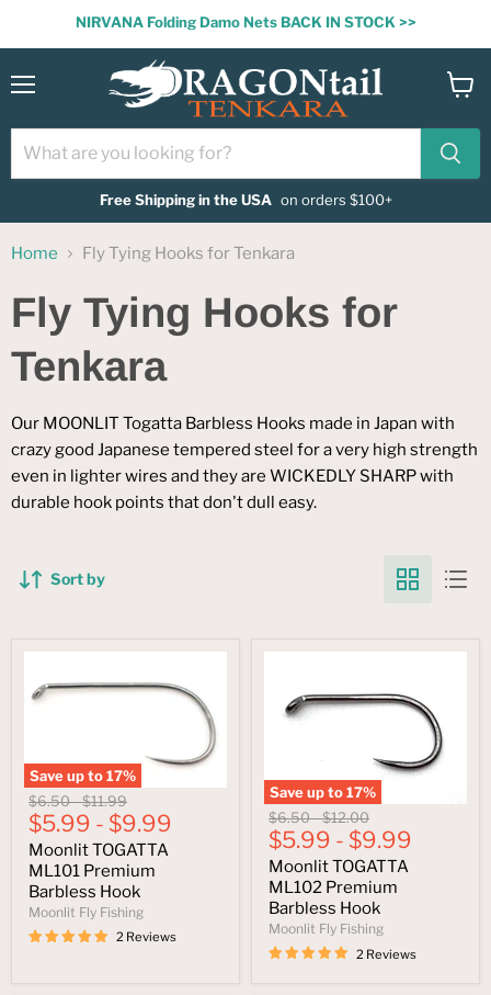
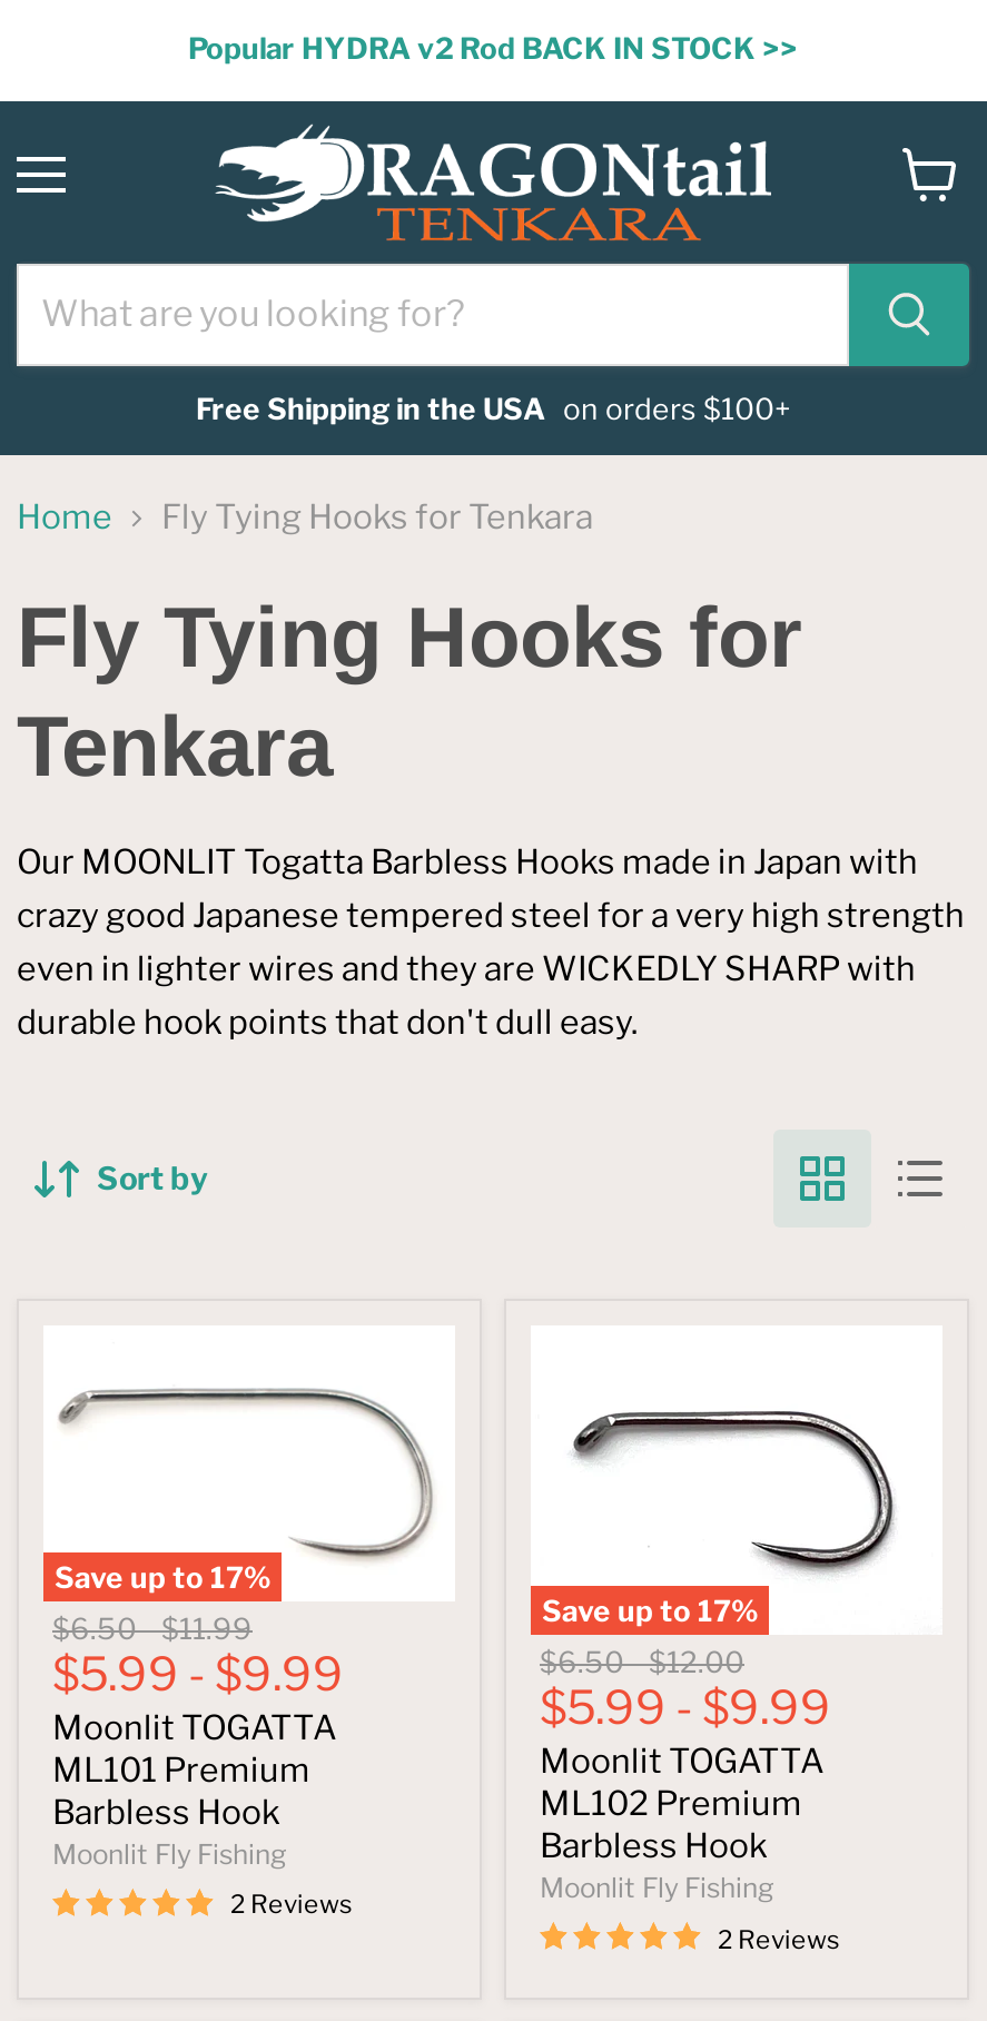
- NIRVANA Folding Damo Nets BACK IN STOCK >>
+ Popular HYDRA v2 Rod BACK IN STOCK >>
